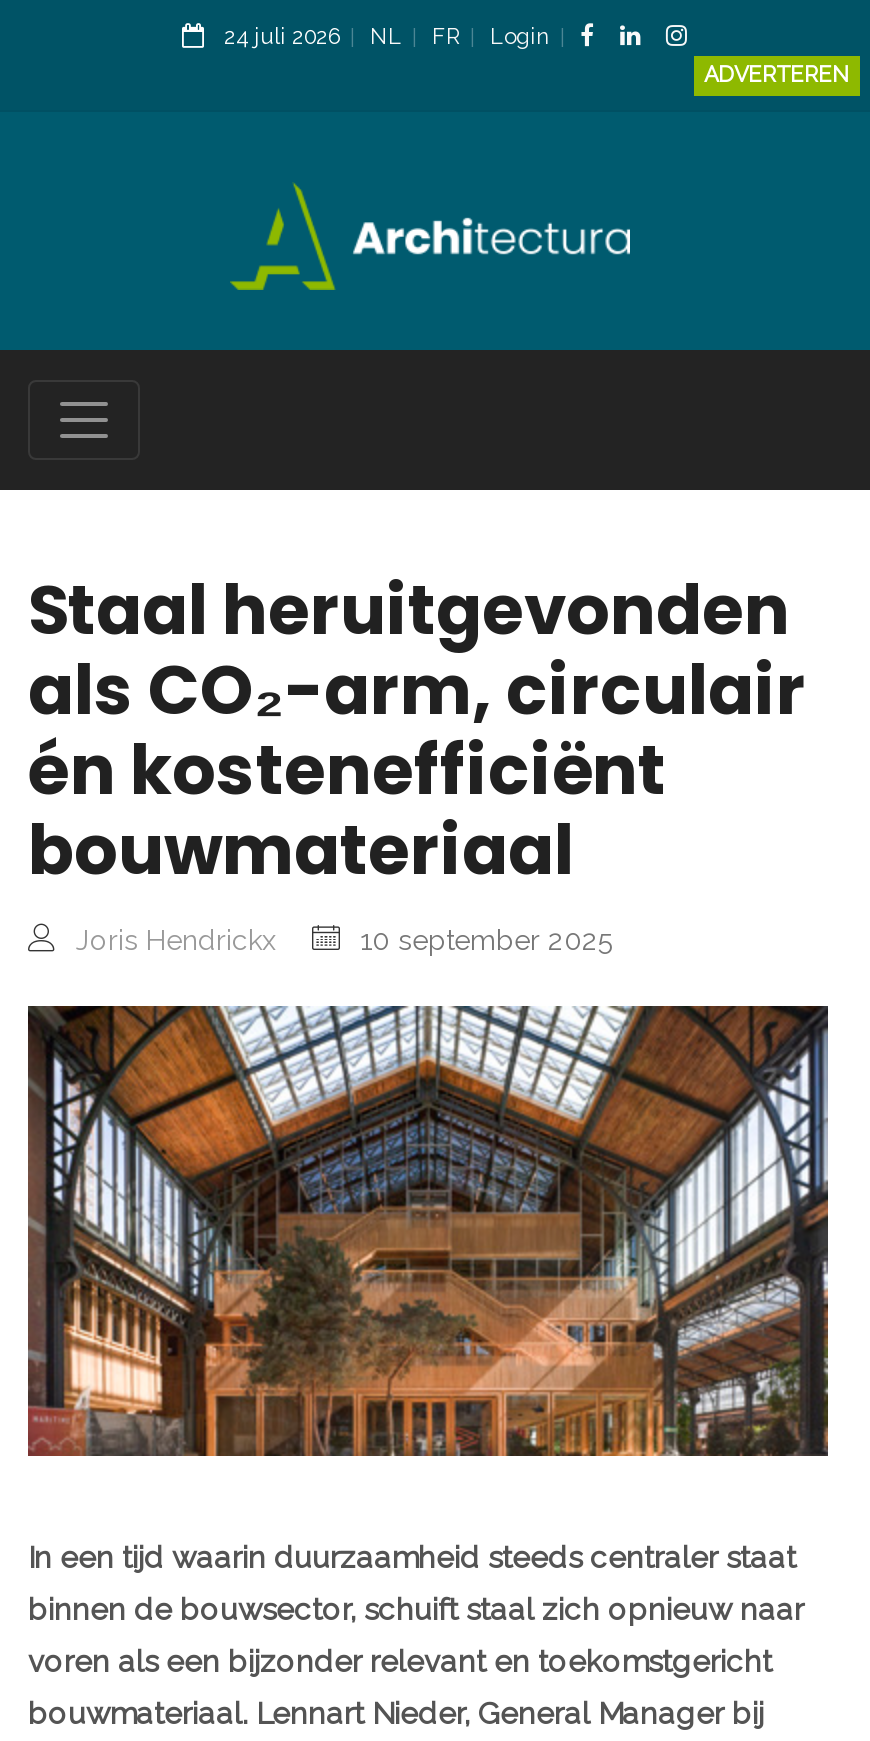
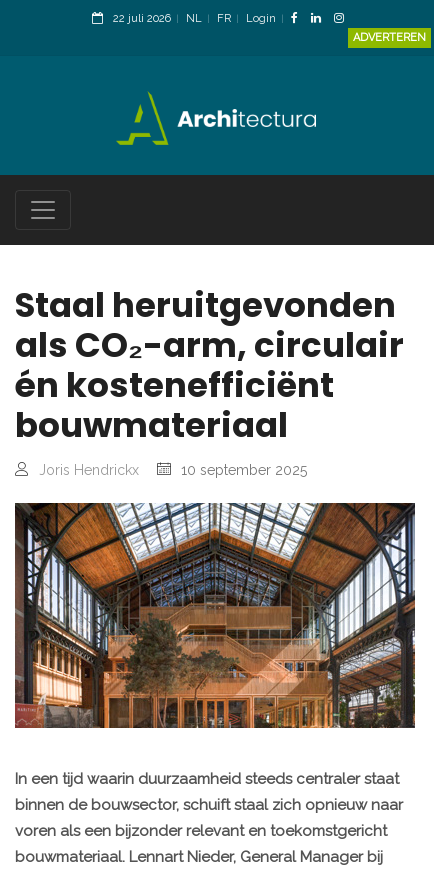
- 24 juli 2026 NL FR Login
+ 22 juli 2026 NL FR Login
